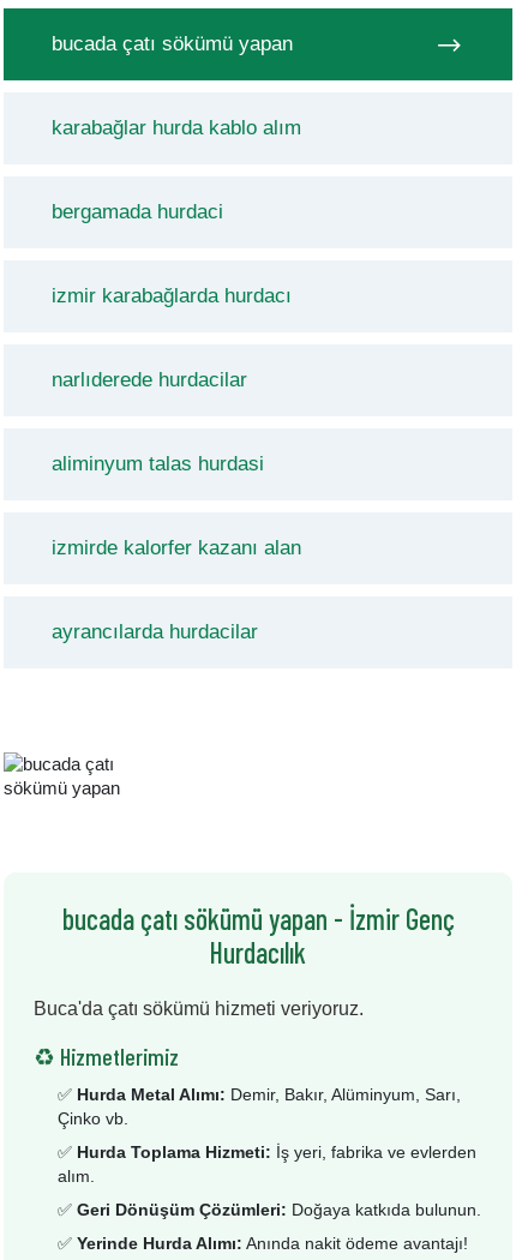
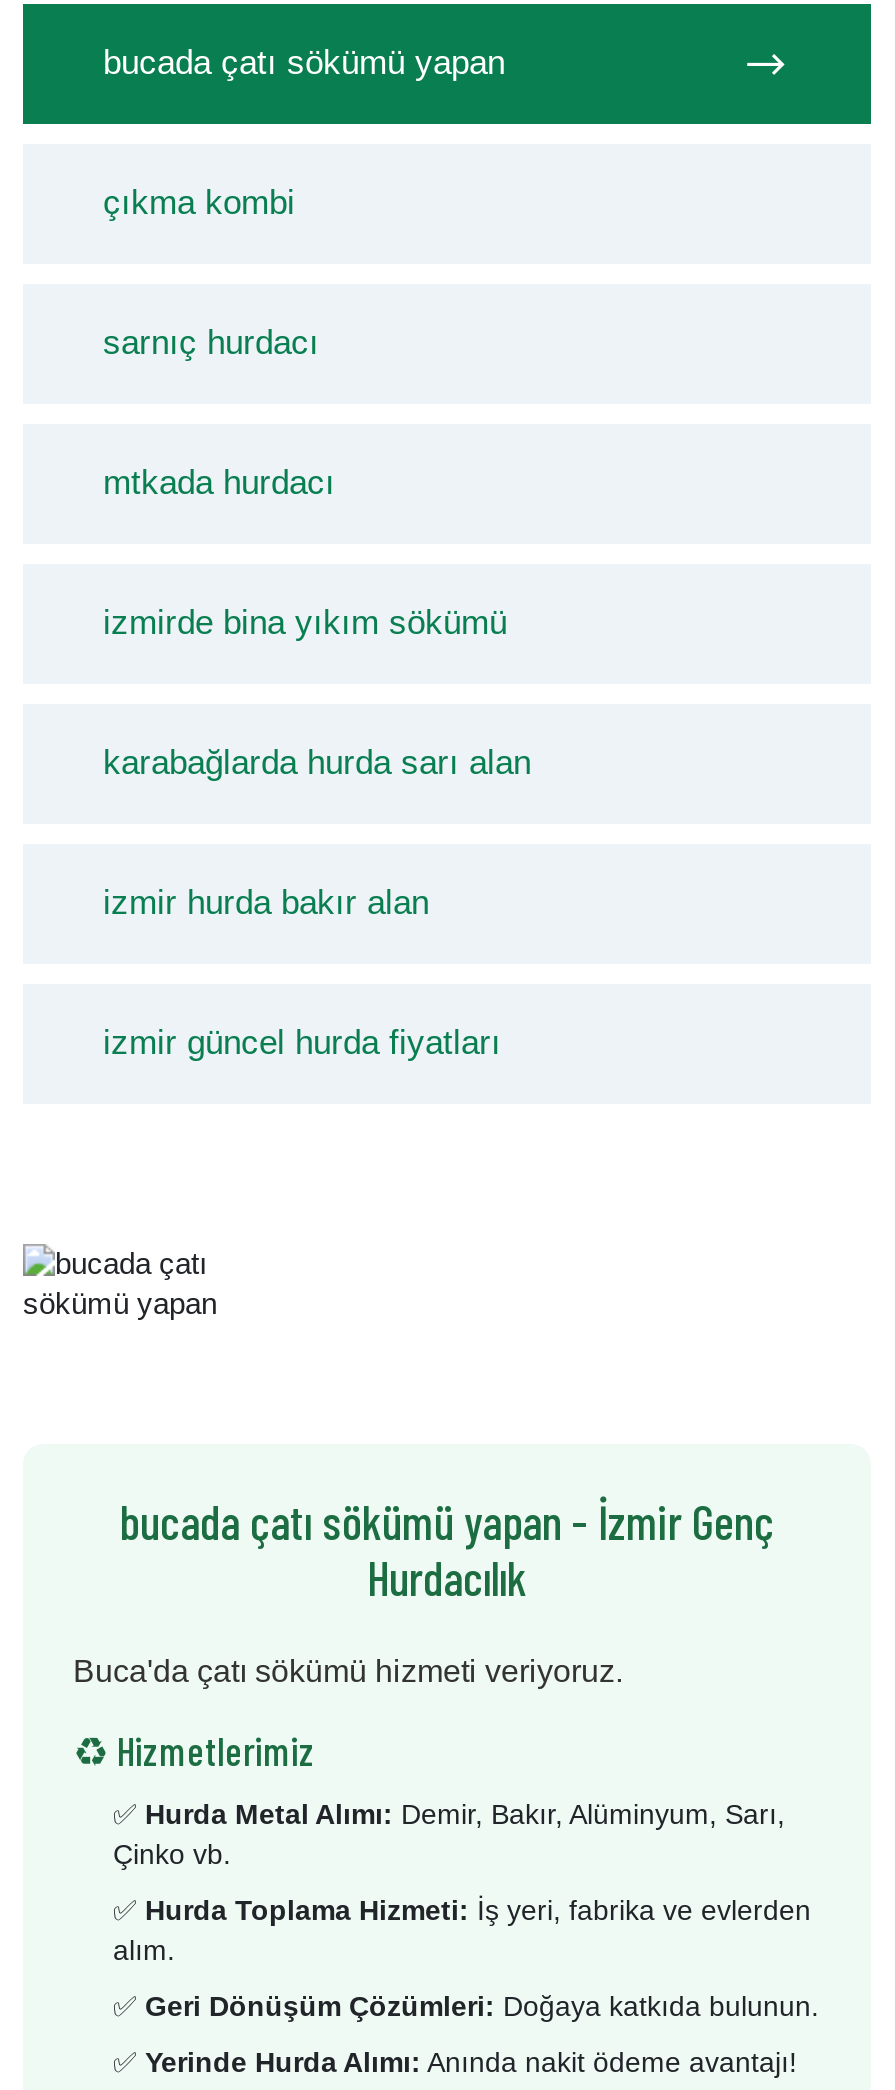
- karabağlar hurda kablo alım
+ çıkma kombi

- bergamada hurdaci
+ sarnıç hurdacı

- izmir karabağlarda hurdacı
+ mtkada hurdacı

- narlıderede hurdacilar
+ izmirde bina yıkım sökümü

- aliminyum talas hurdasi
+ karabağlarda hurda sarı alan

- izmirde kalorfer kazanı alan
+ izmir hurda bakır alan

- ayrancılarda hurdacilar
+ izmir güncel hurda fiyatları
